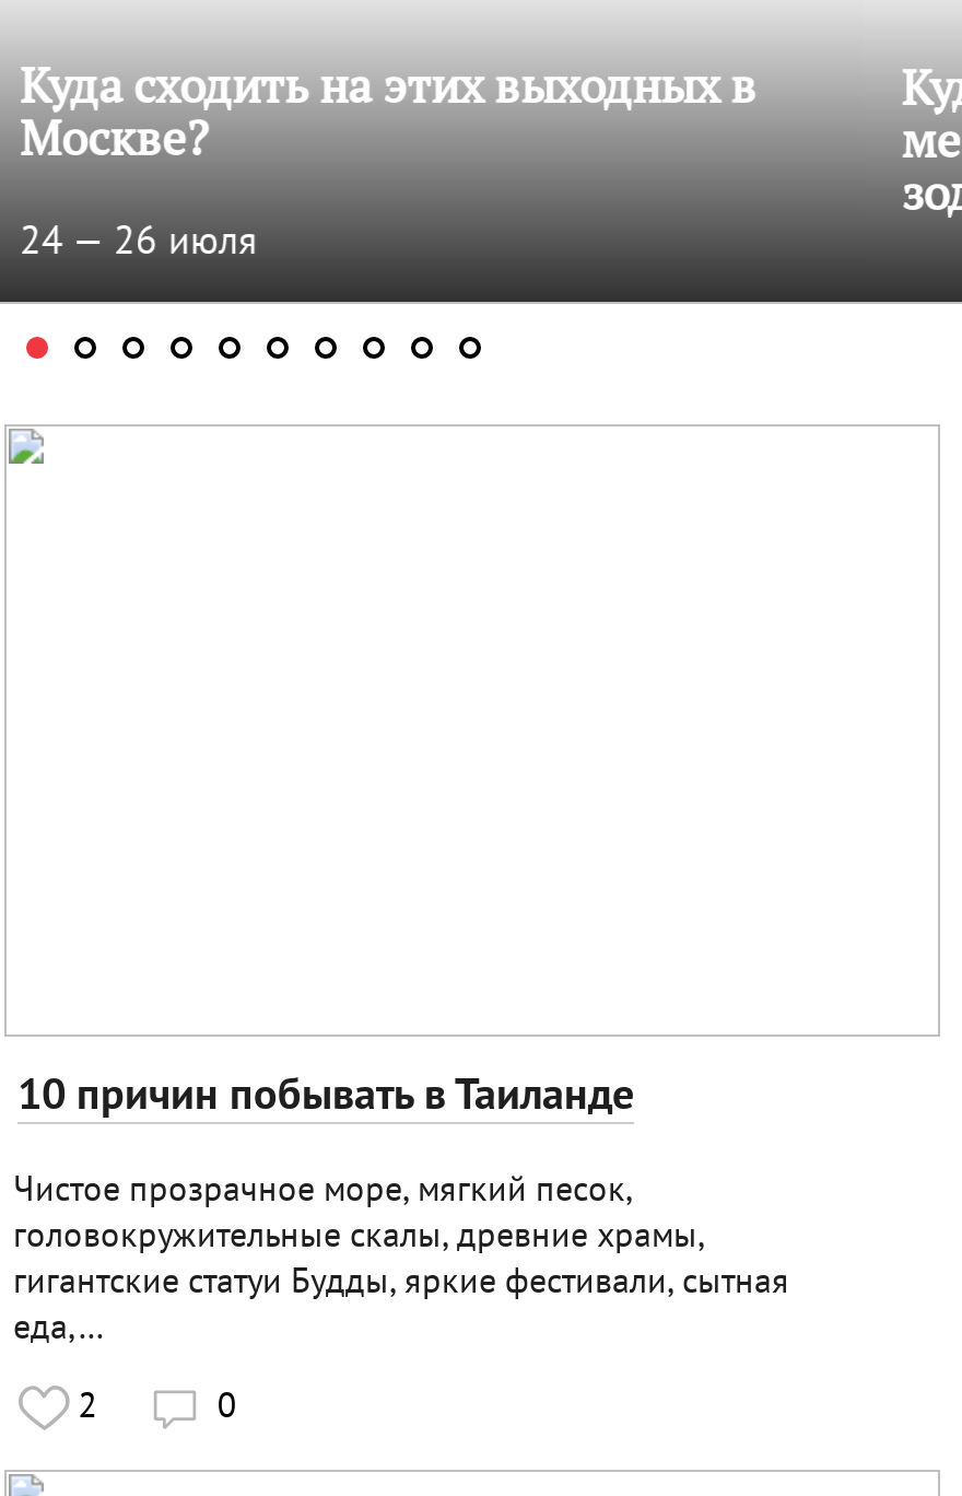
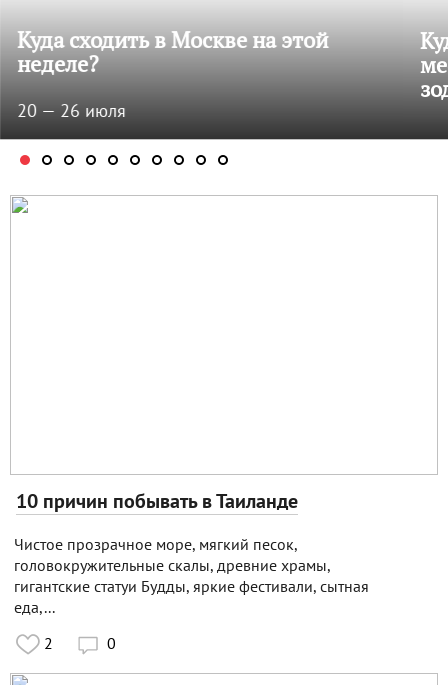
- Куда сходить на этих выходных в
- Москве?
+ Куда сходить в Москве на этой
+ неделе?

- 24 — 26 июля
+ 20 — 26 июля
